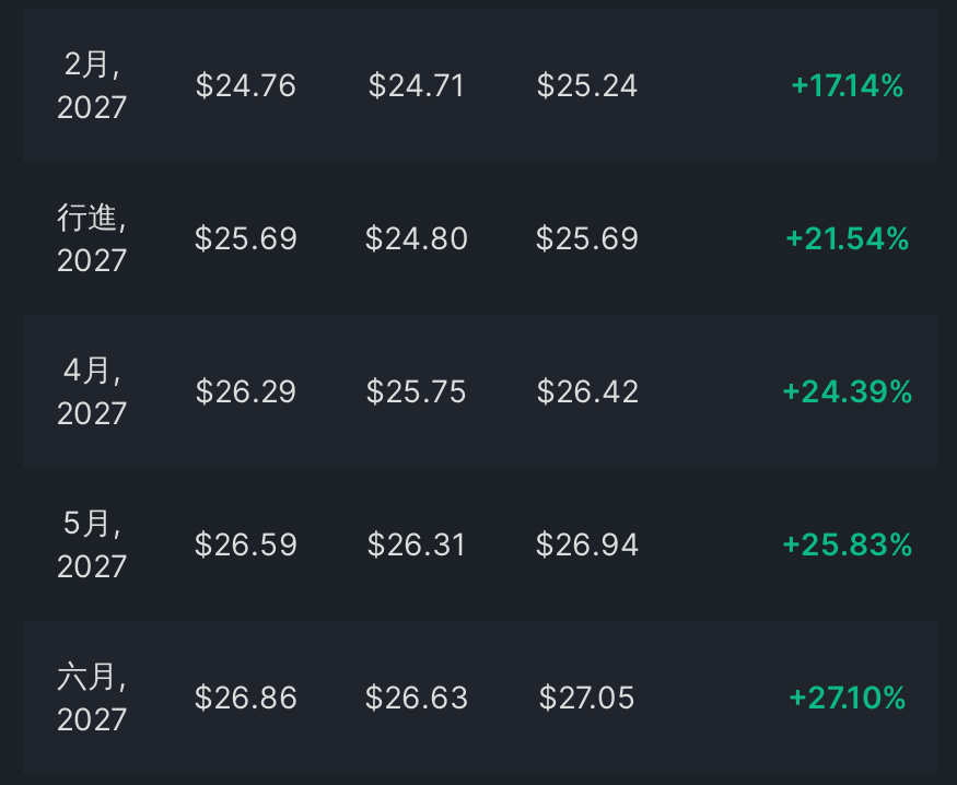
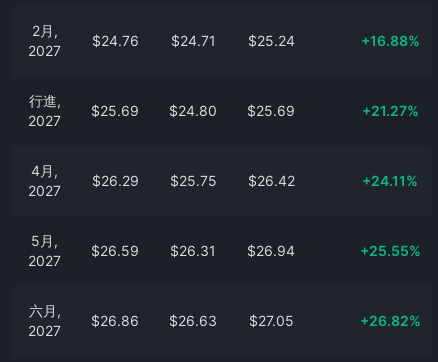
- +17.14%
+ +16.88%

- +21.54%
+ +21.27%

- +24.39%
+ +24.11%

- +25.83%
+ +25.55%

- +27.10%
+ +26.82%
